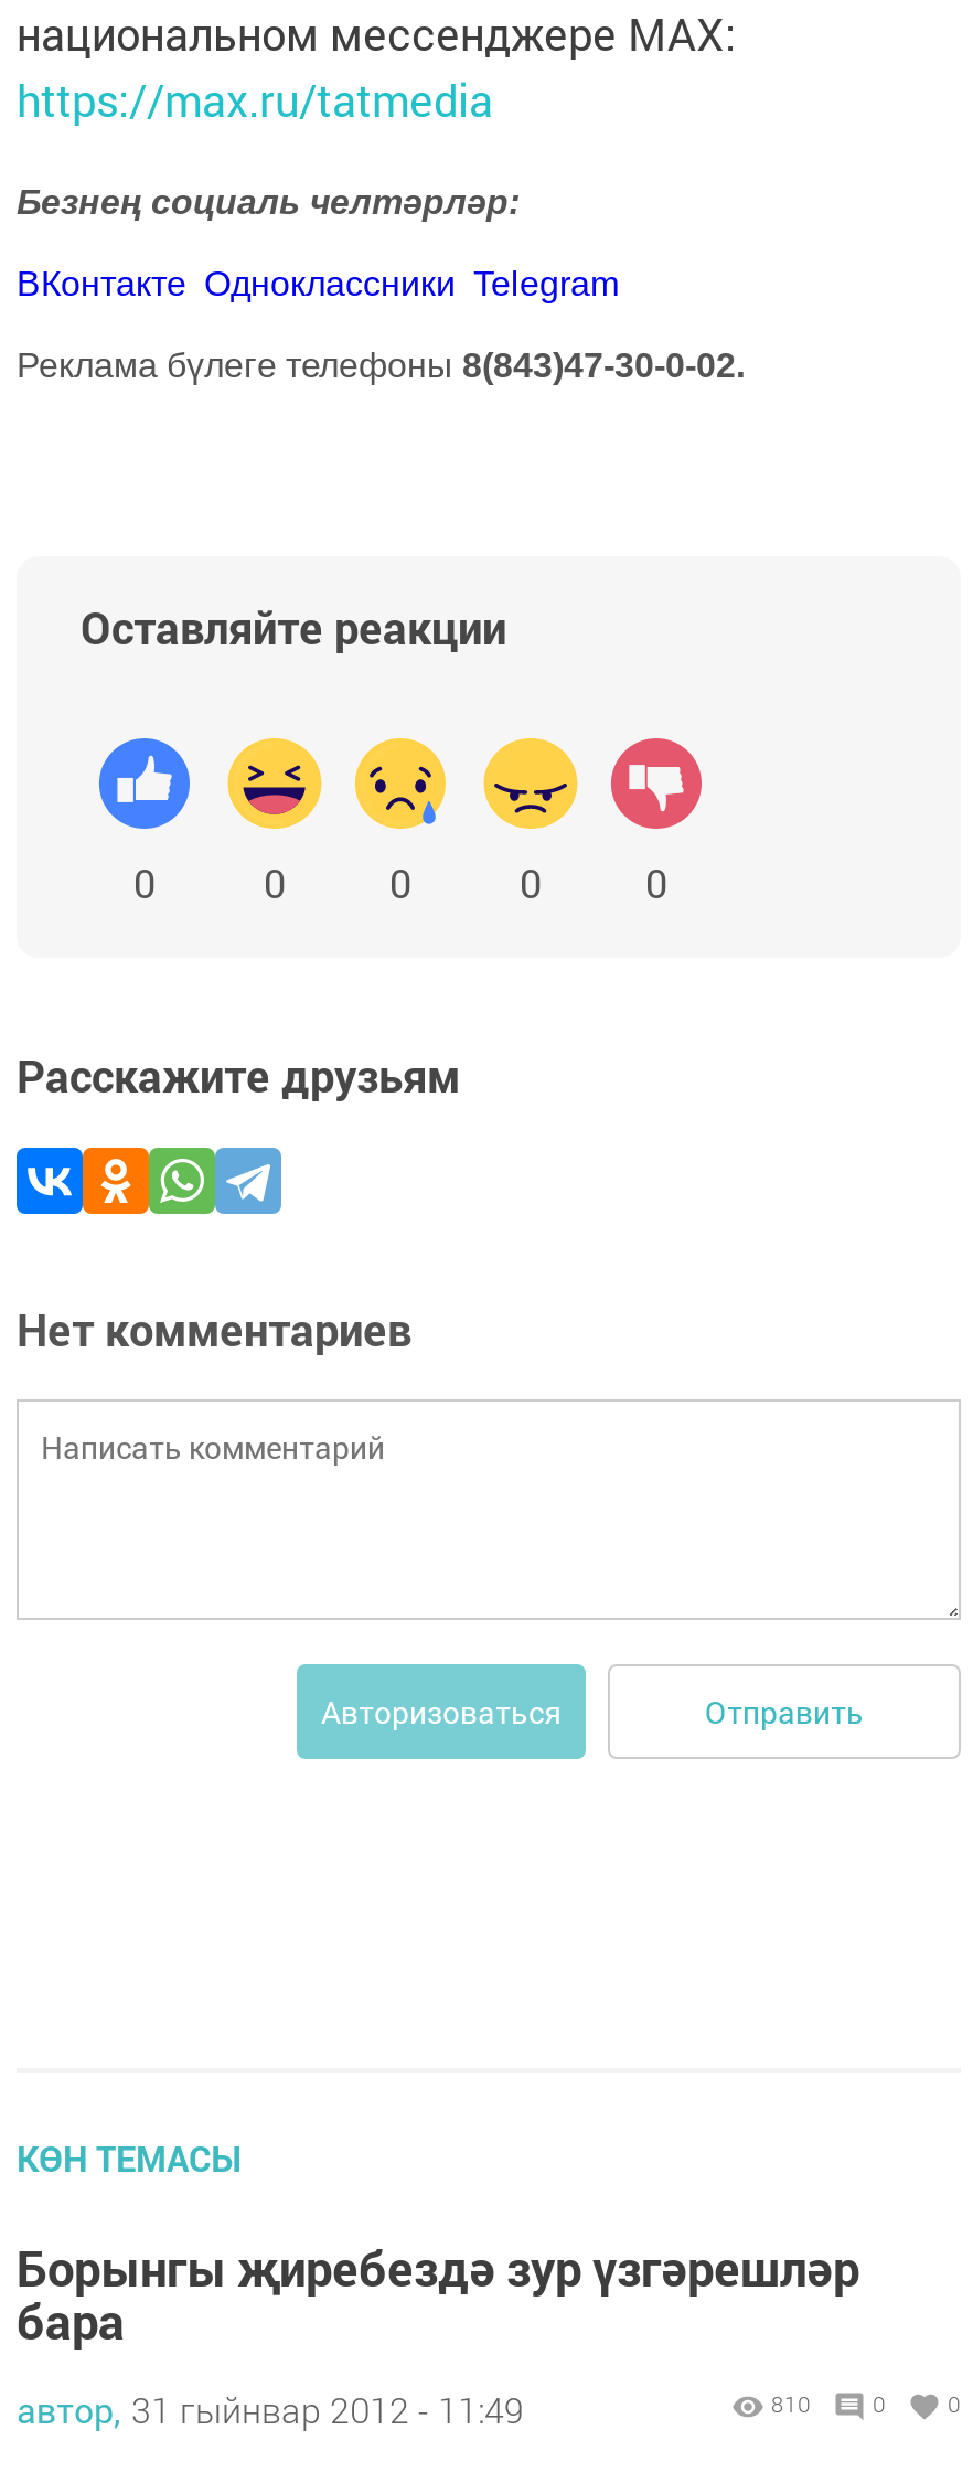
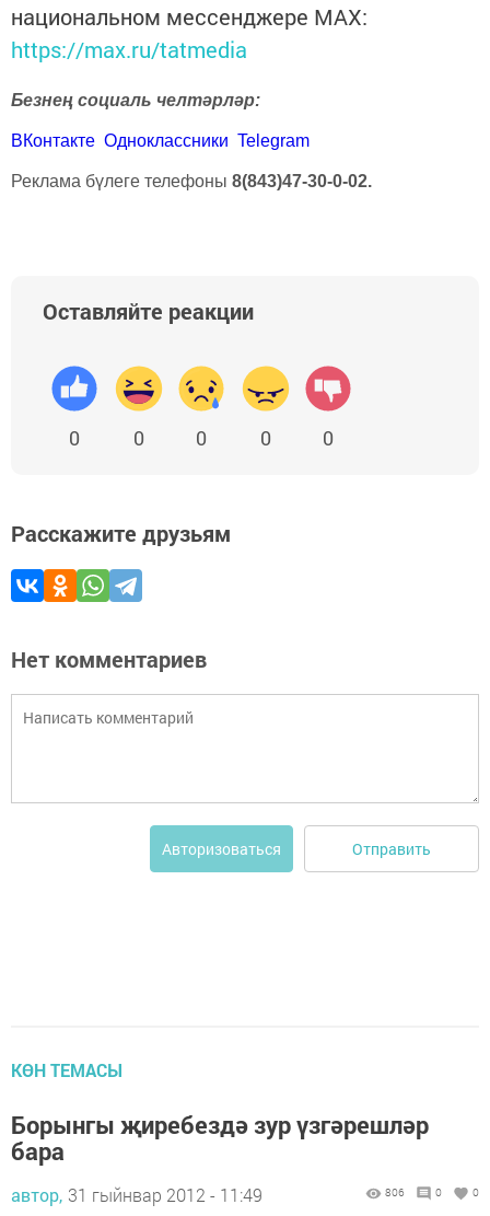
- 810
+ 806
